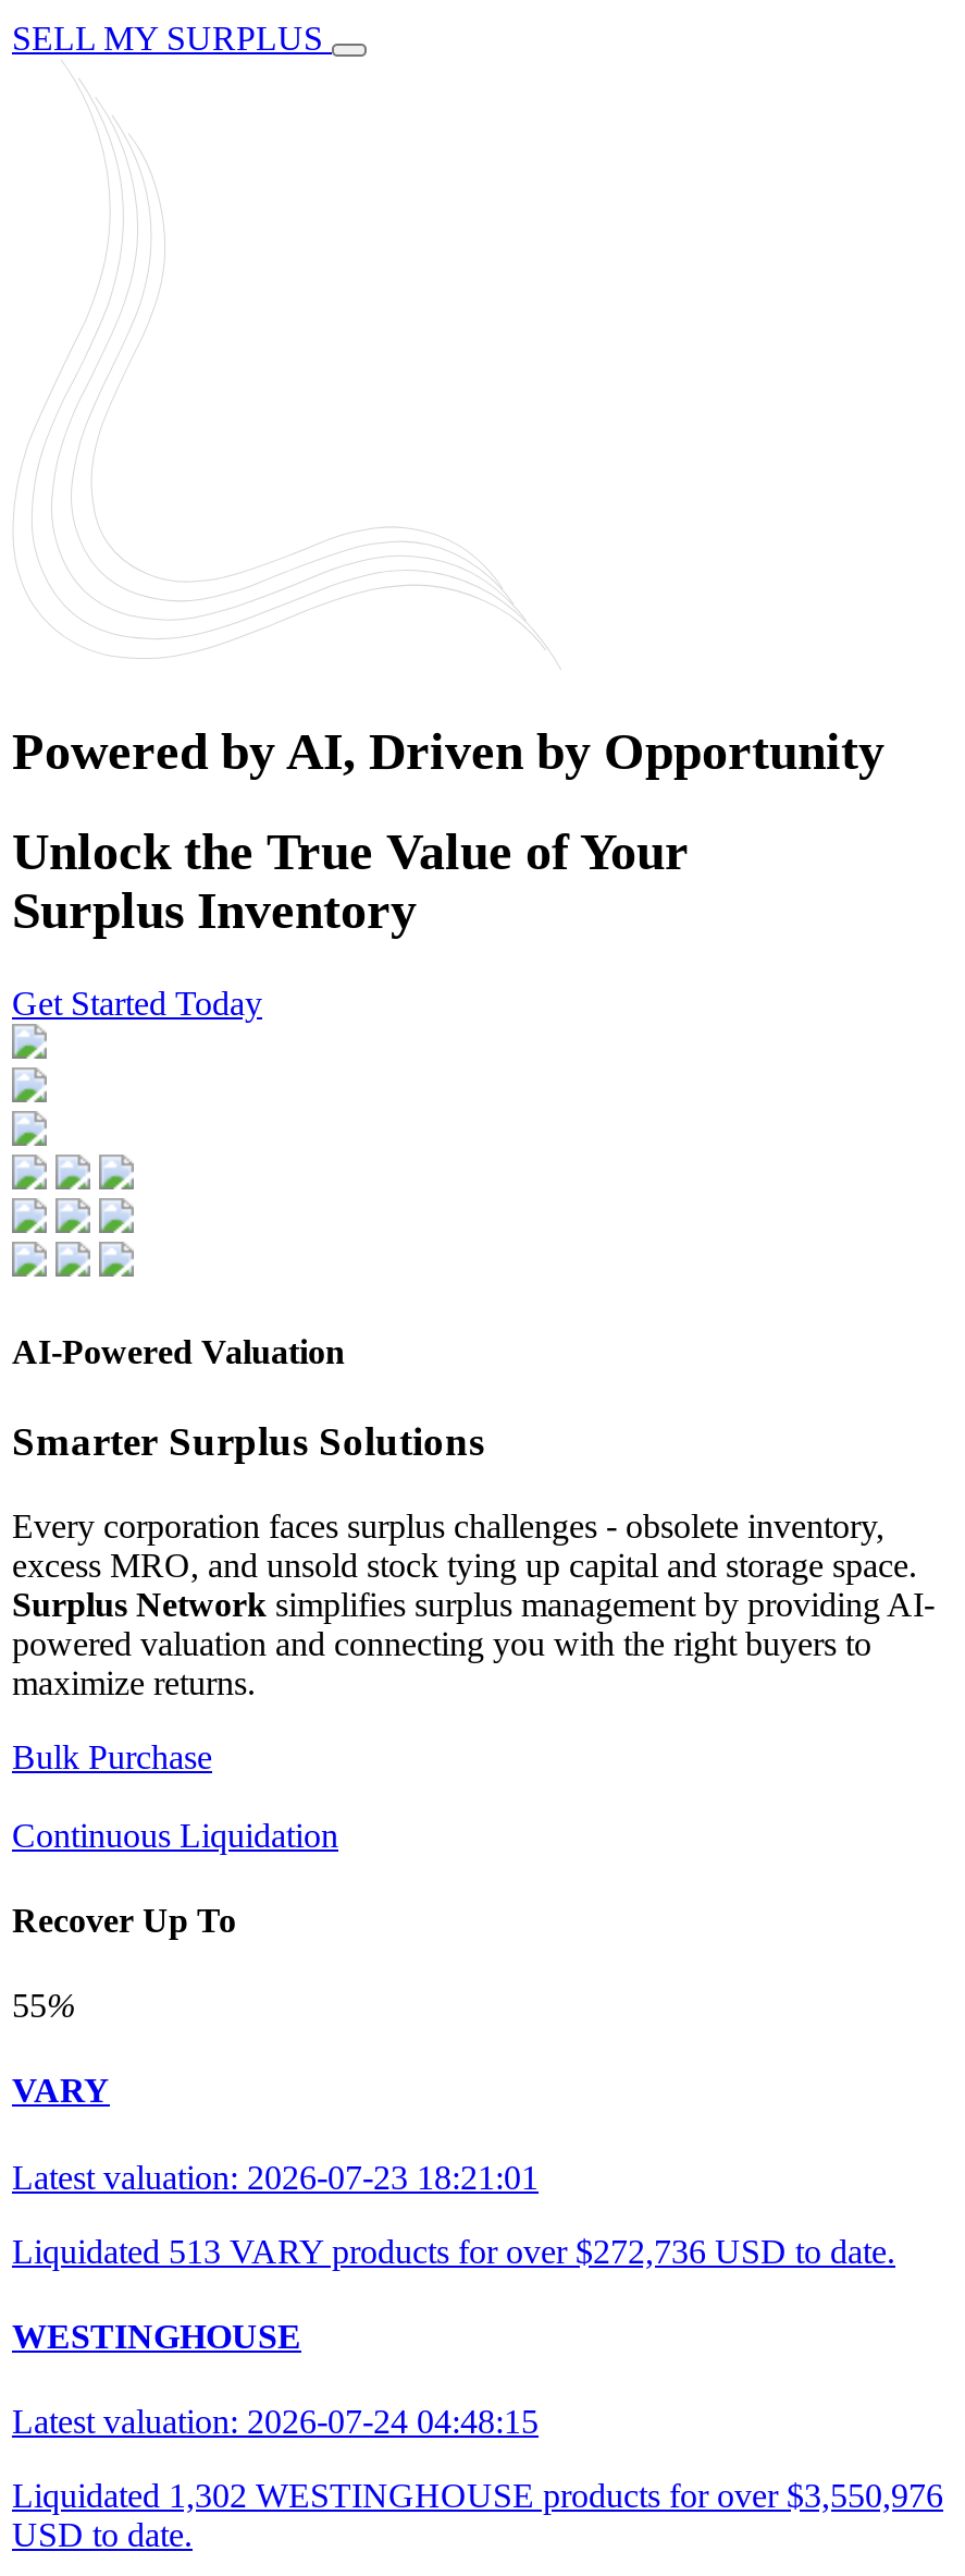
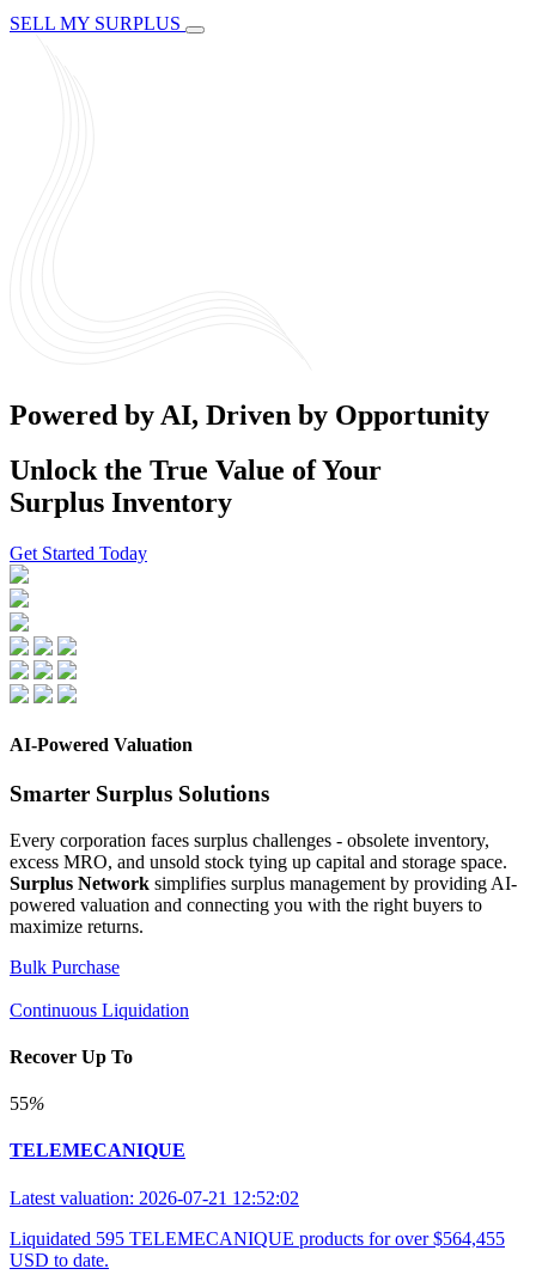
- VARY
- Latest valuation: 2026-07-23 18:21:01
- Liquidated 513 VARY products for over $272,736 USD to date.
- WESTINGHOUSE
- Latest valuation: 2026-07-24 04:48:15
- Liquidated 1,302 WESTINGHOUSE products for over $3,550,976
+ TELEMECANIQUE
+ Latest valuation: 2026-07-21 12:52:02
+ Liquidated 595 TELEMECANIQUE products for over $564,455
